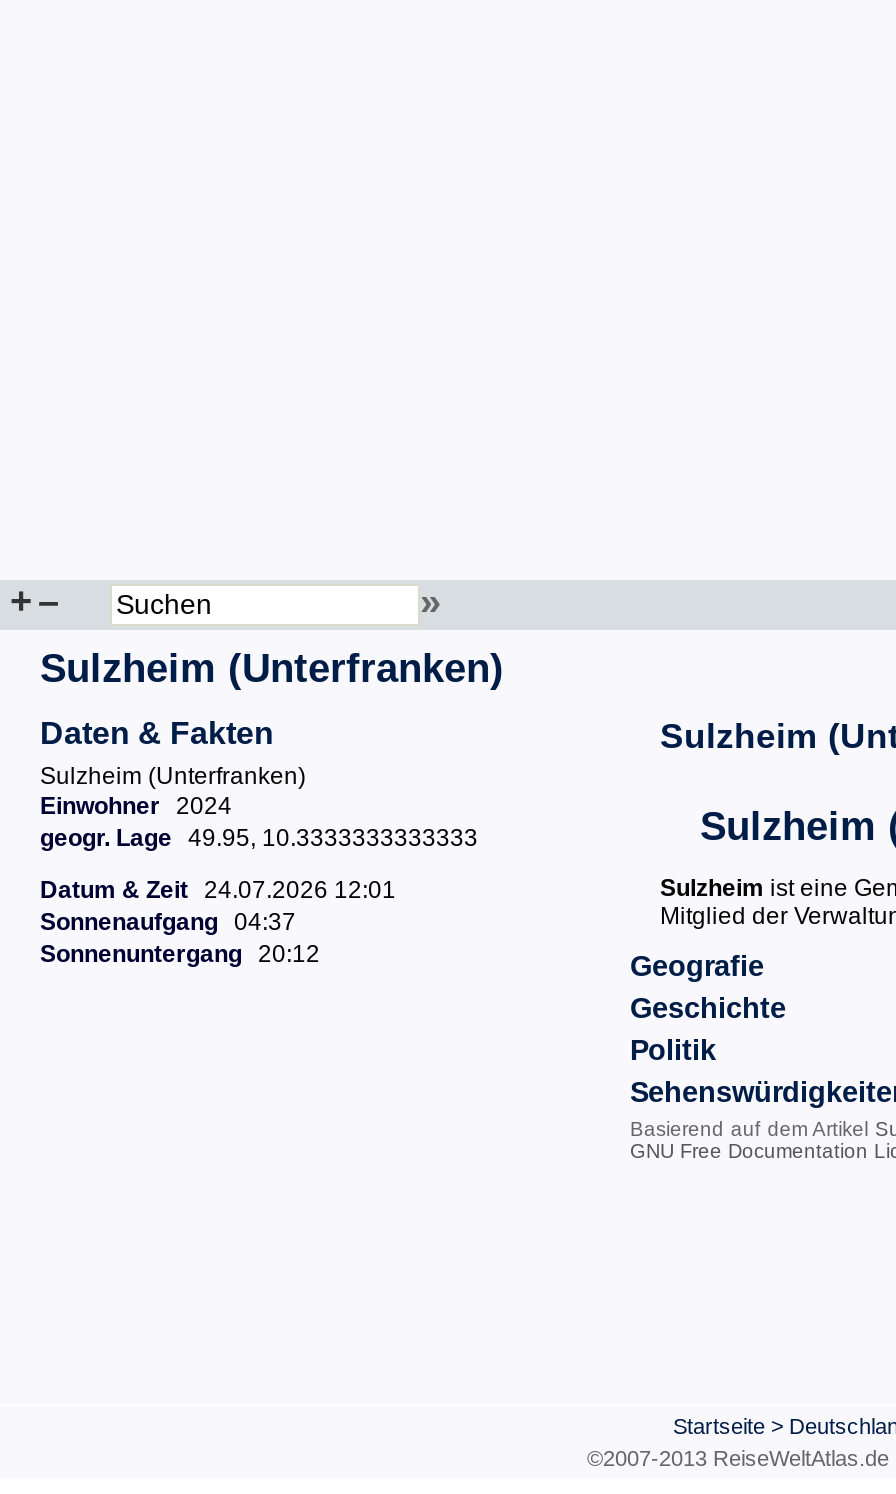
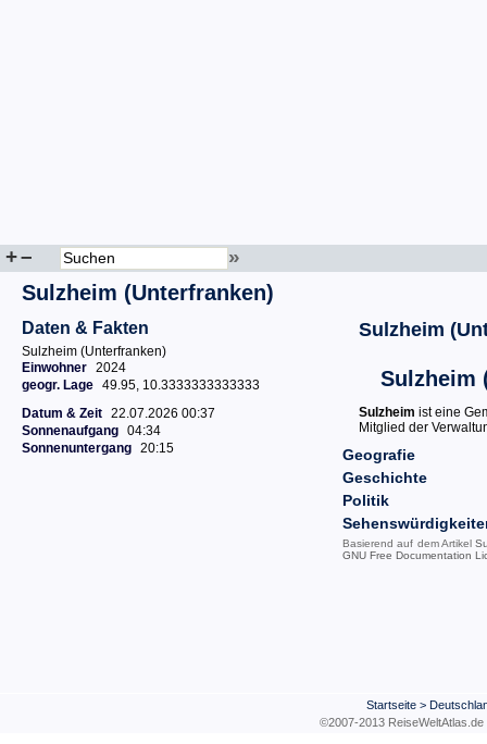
- Datum & Zeit 24.07.2026 12:01
+ Datum & Zeit 22.07.2026 00:37

- Sonnenaufgang 04:37
+ Sonnenaufgang 04:34

- Sonnenuntergang 20:12
+ Sonnenuntergang 20:15
